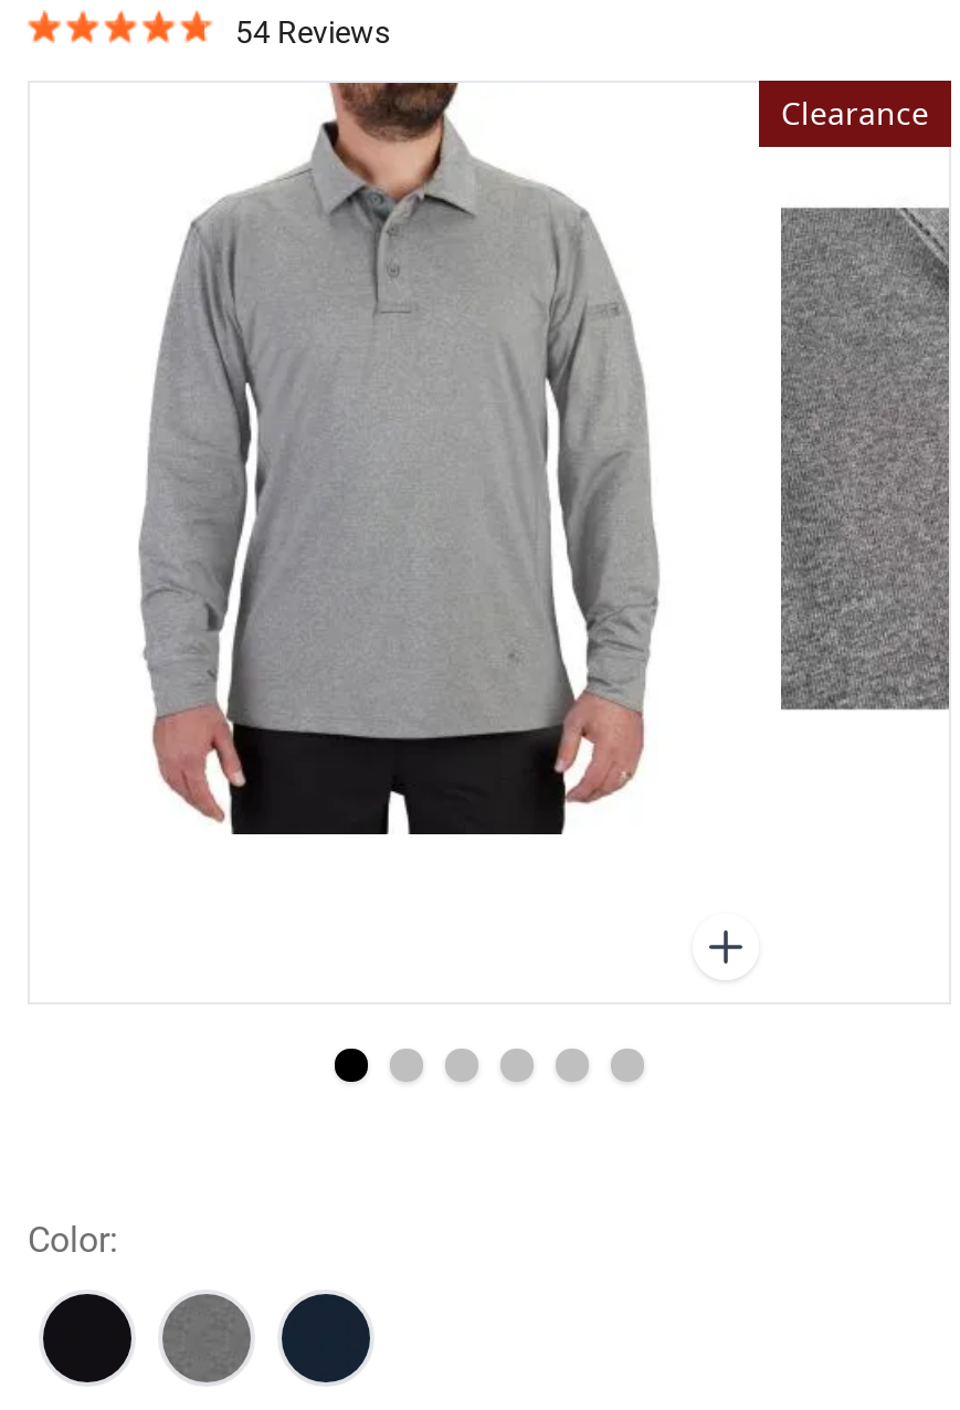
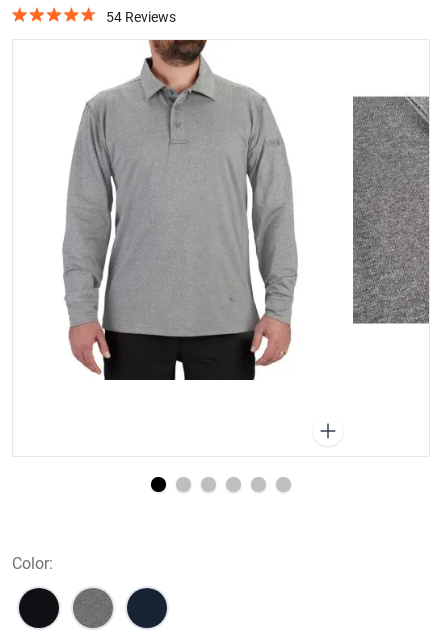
- Clearance
